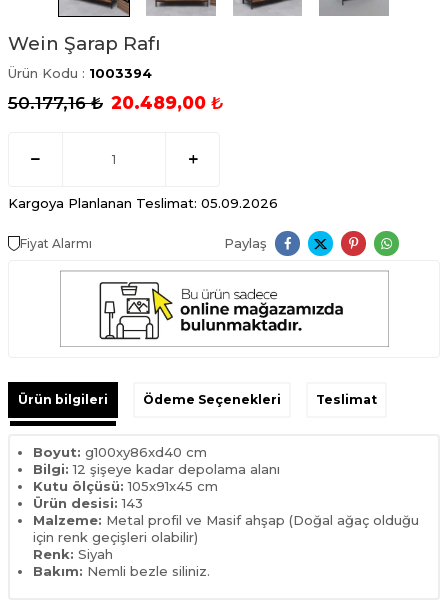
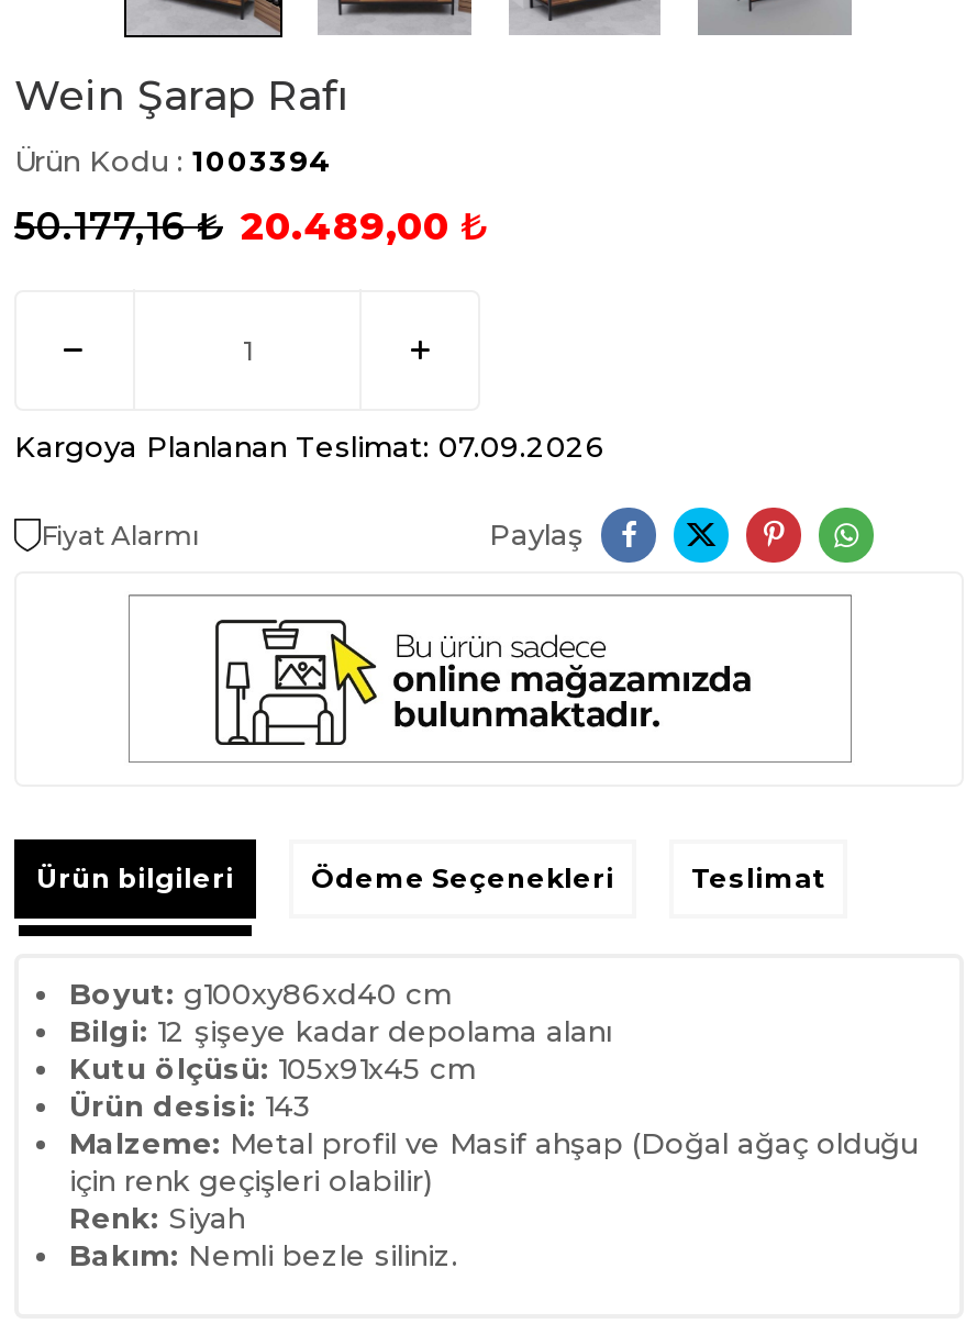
- Kargoya Planlanan Teslimat: 05.09.2026
+ Kargoya Planlanan Teslimat: 07.09.2026
